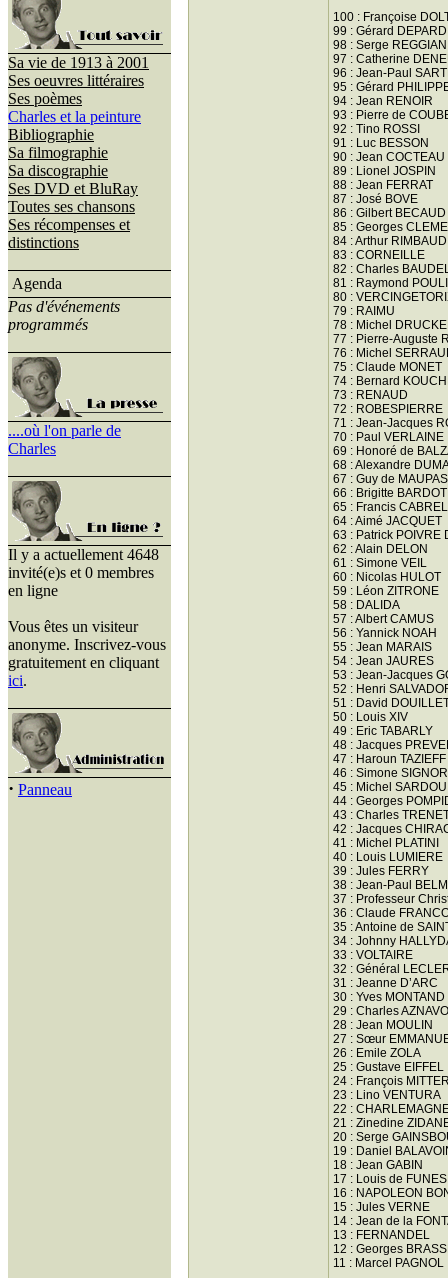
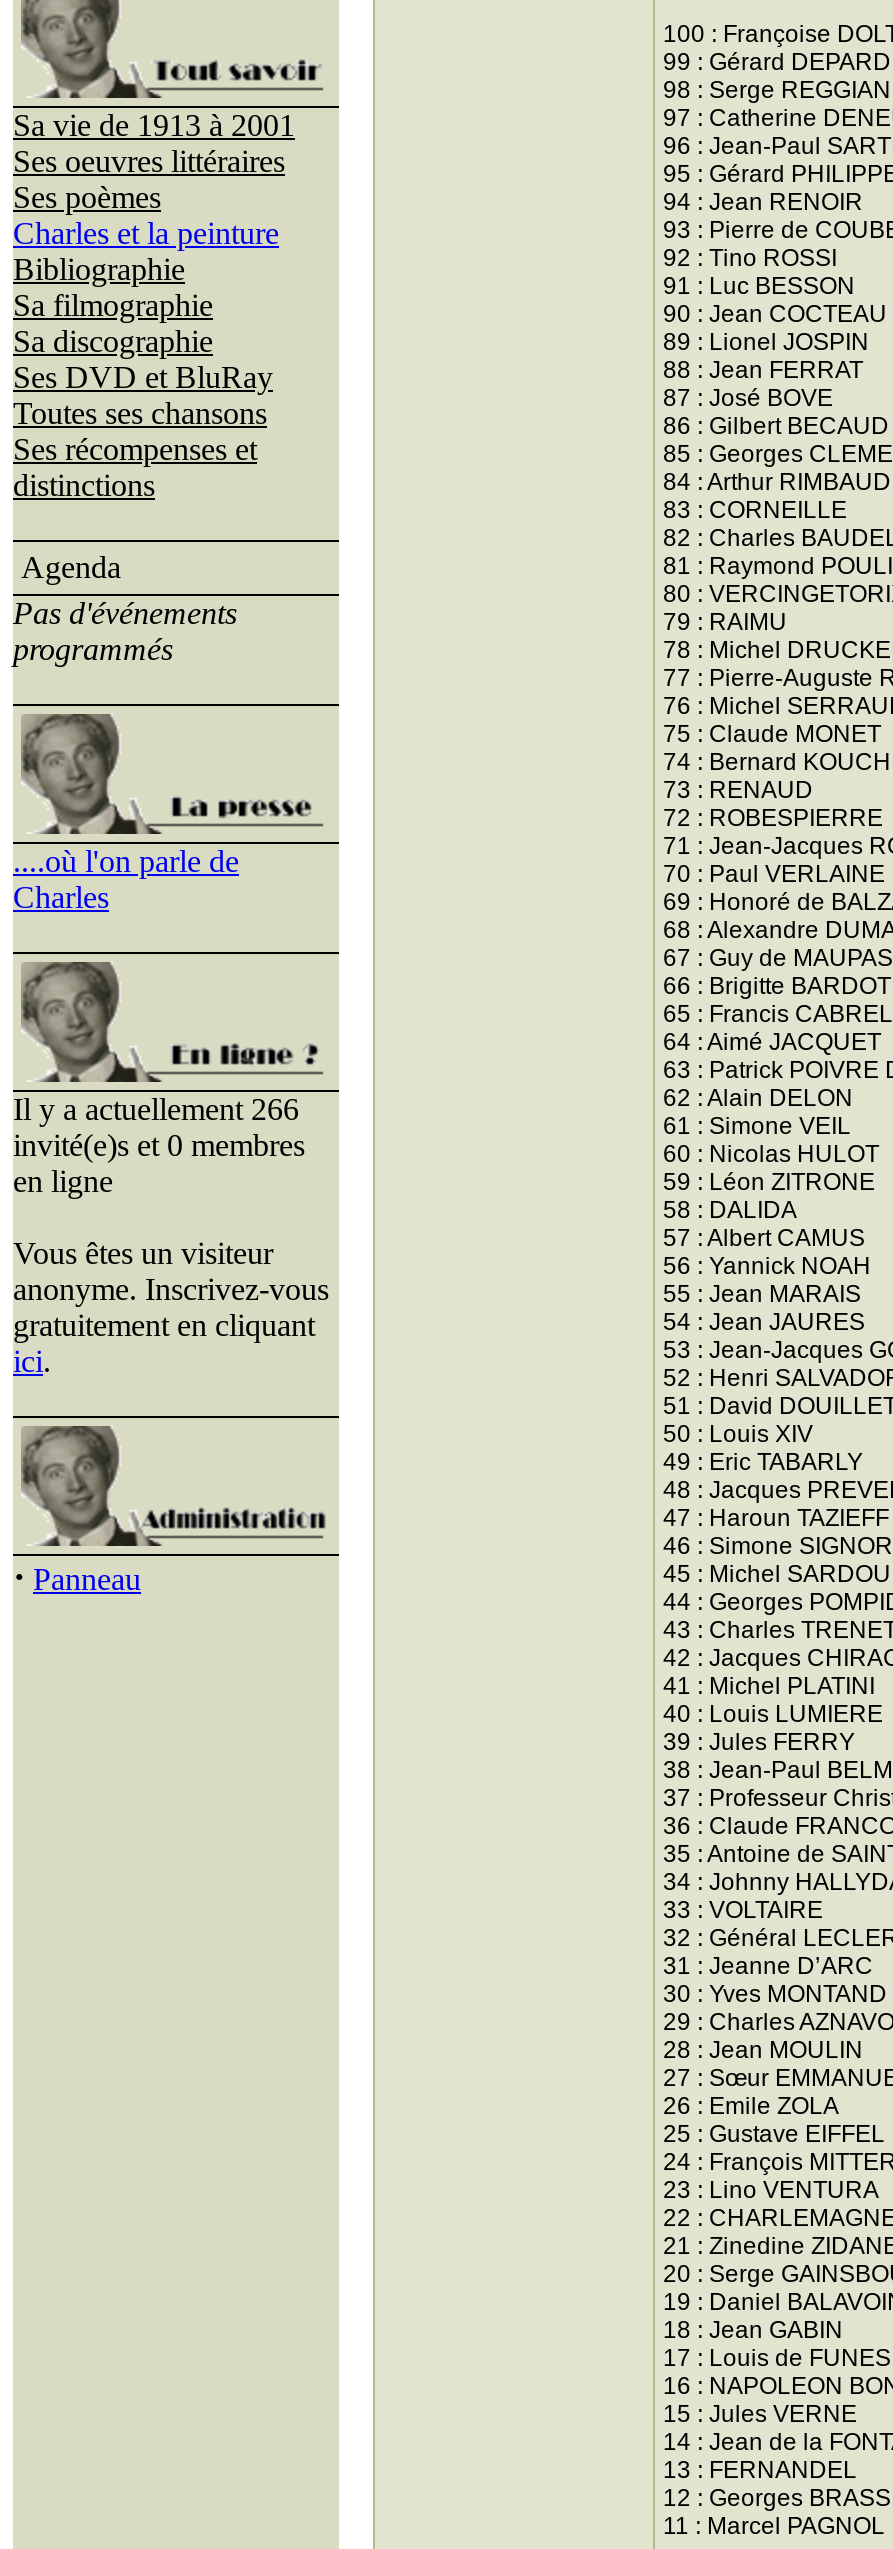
- Il y a actuellement 4648
+ Il y a actuellement 266
